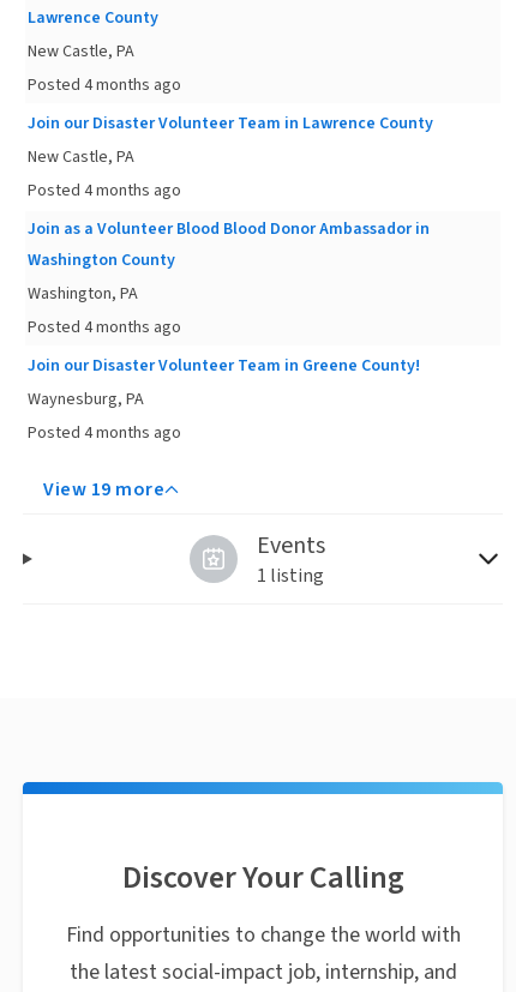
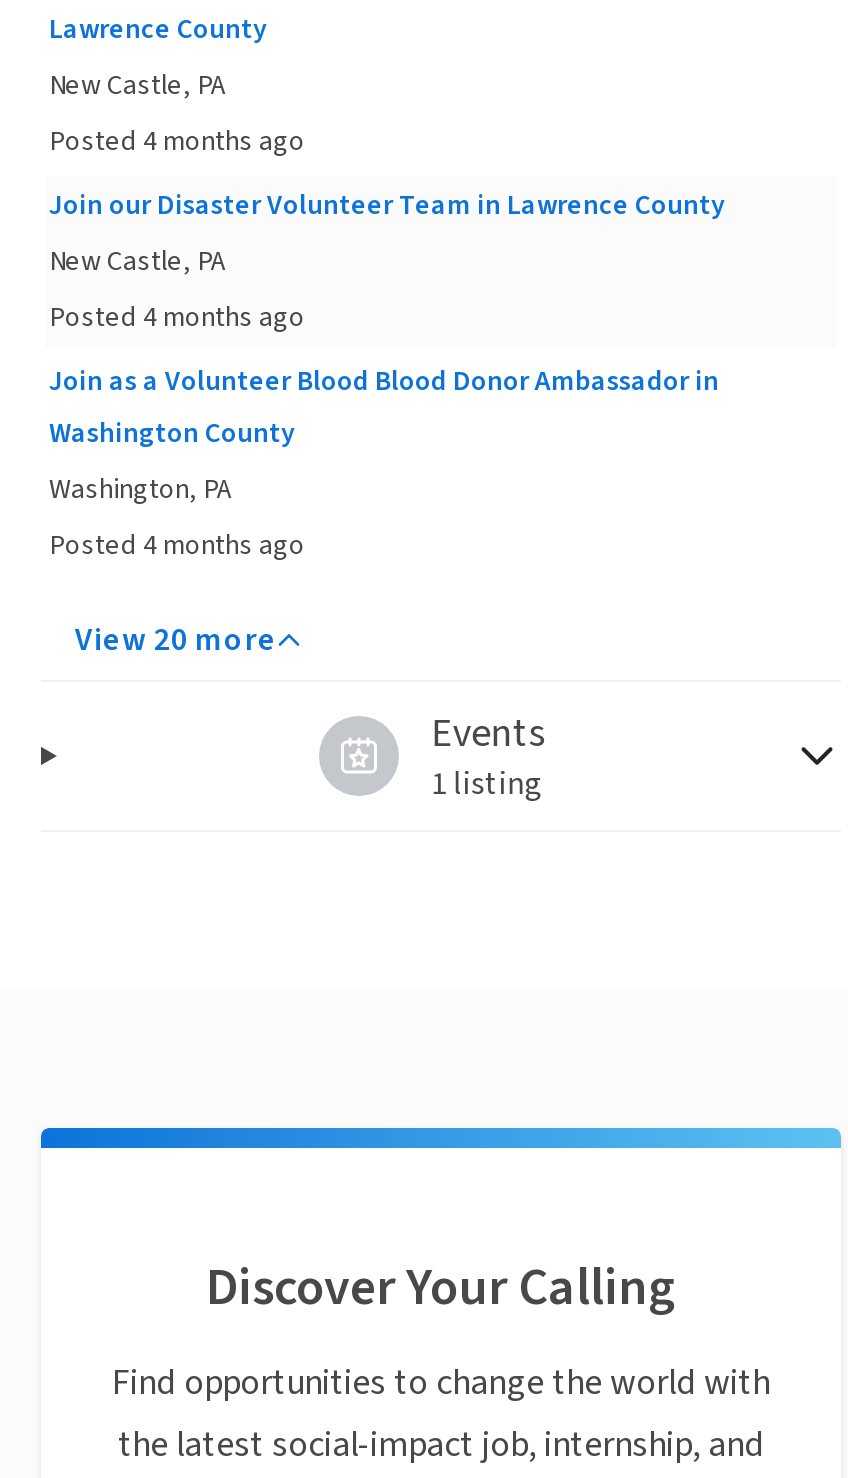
- Join our Disaster Volunteer Team in Greene County!
- Waynesburg, PA
- Posted 4 months ago
- View 19 more
+ View 20 more
